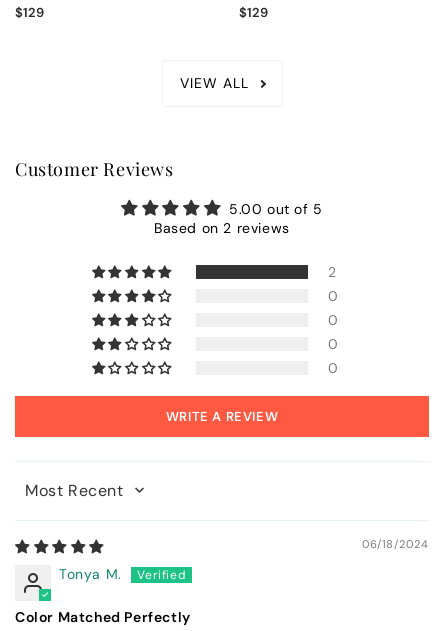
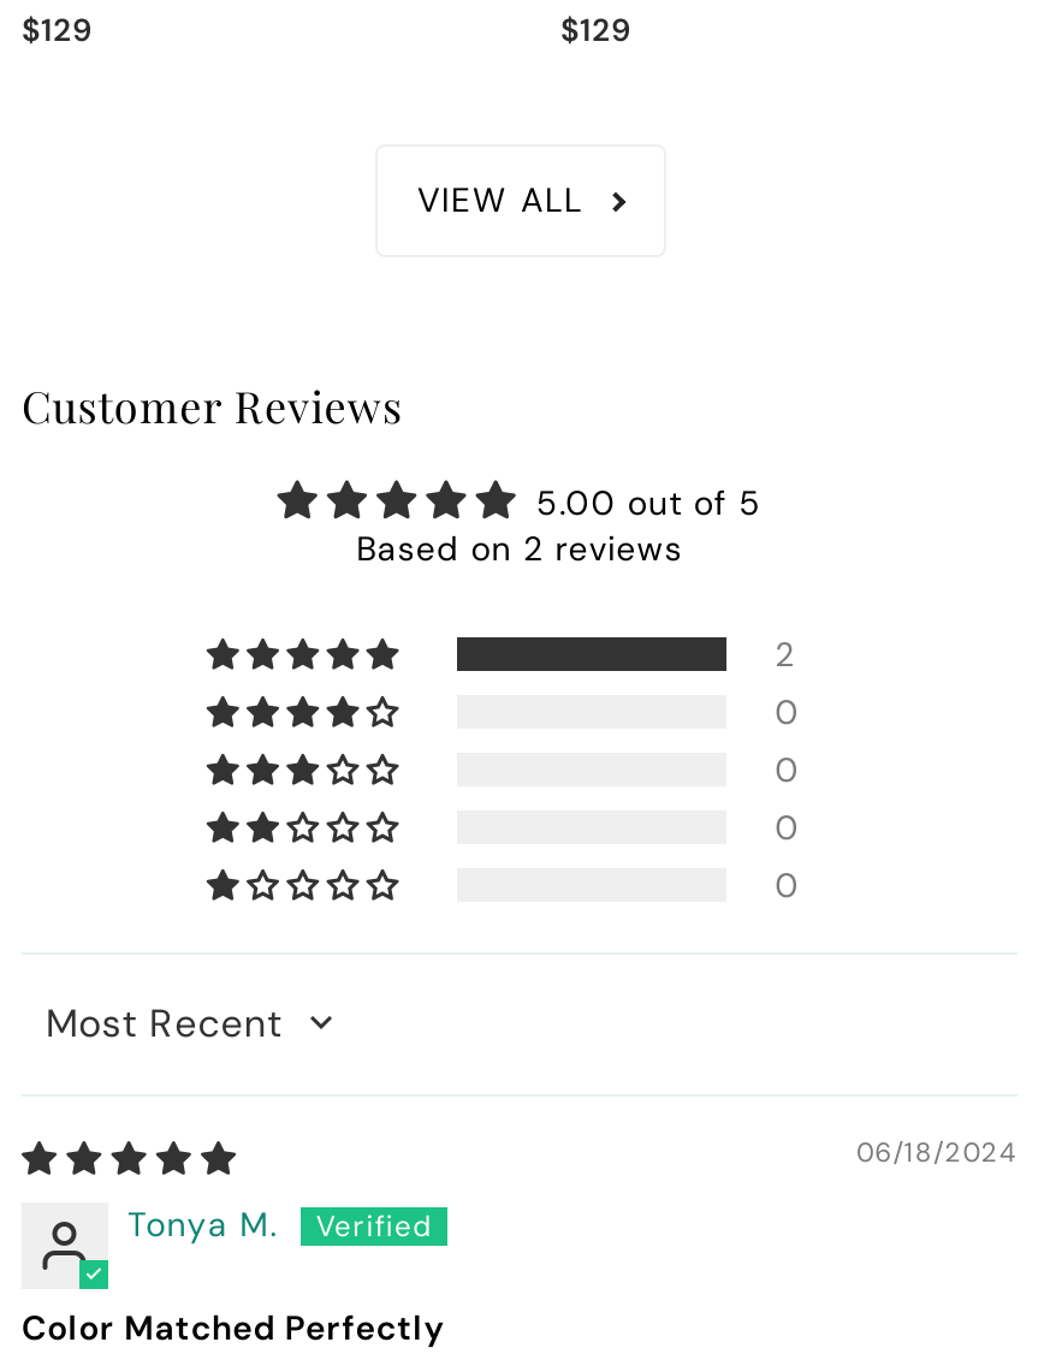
- WRITE A REVIEW
